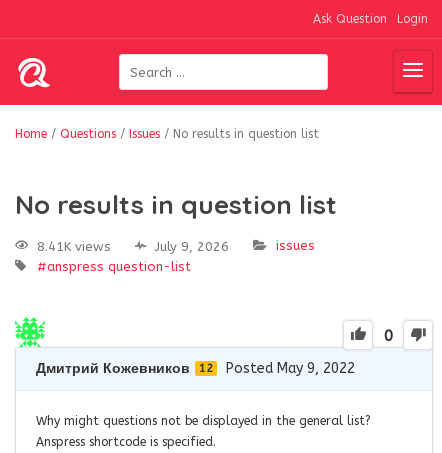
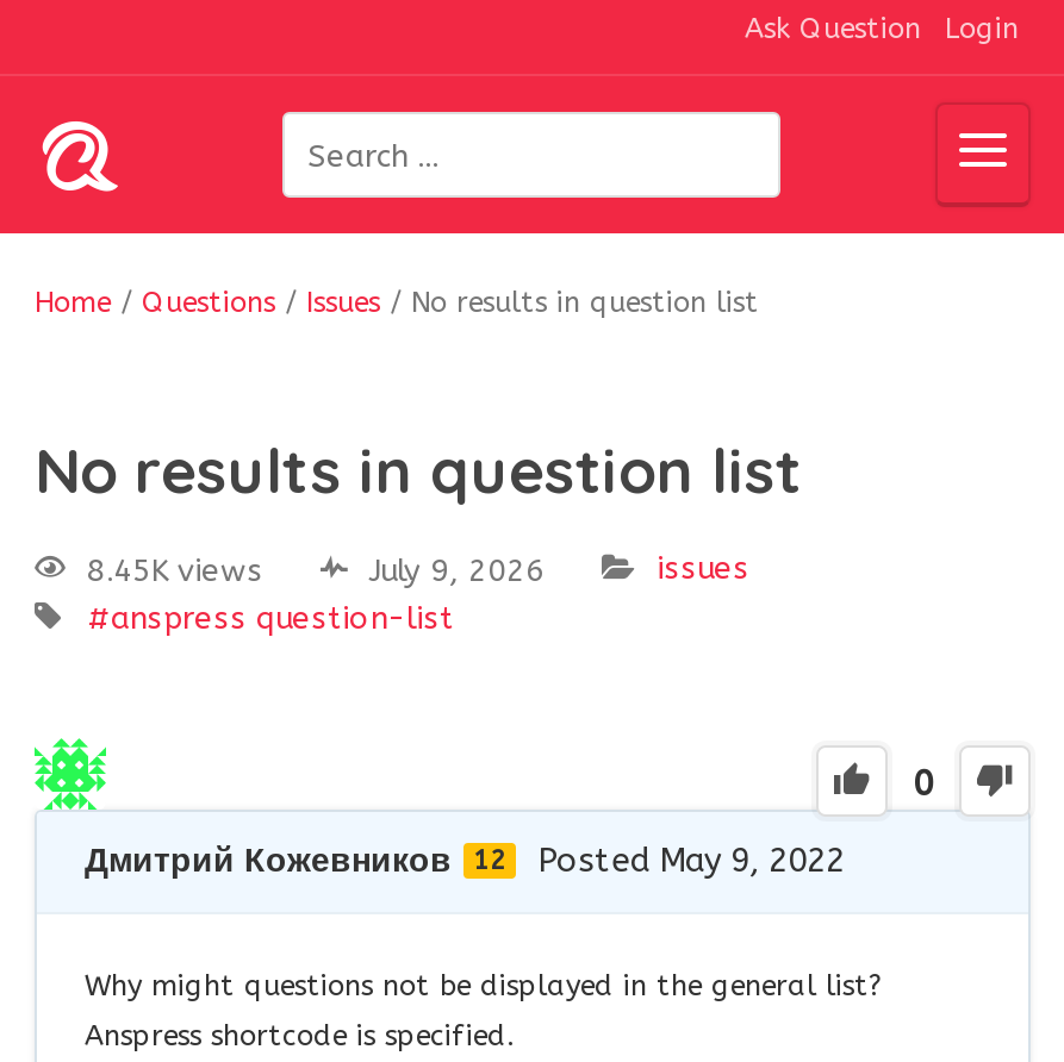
- 8.41K views
+ 8.45K views
